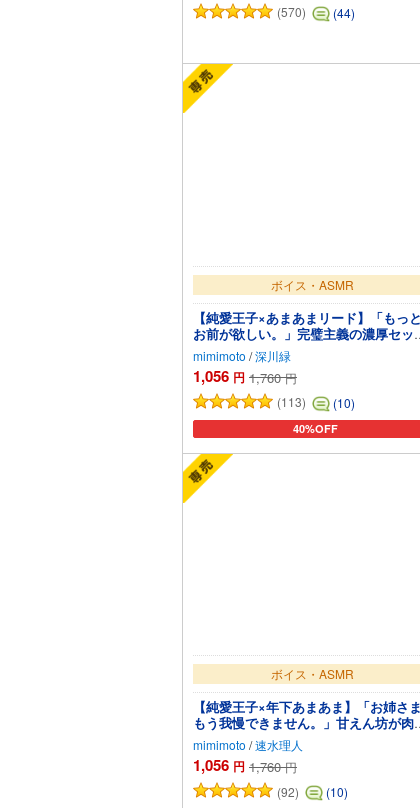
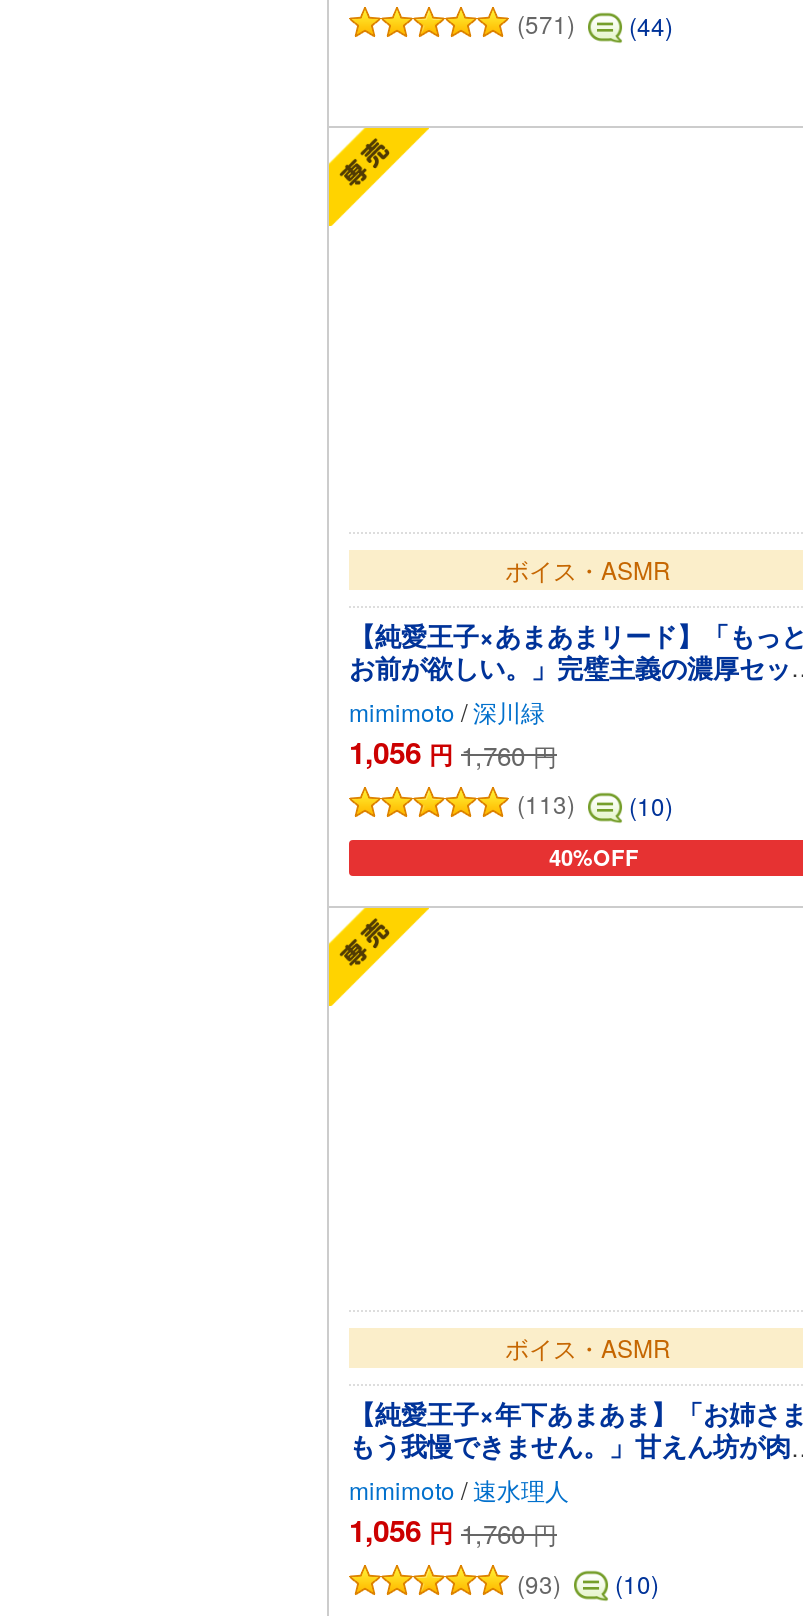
- (570) (44)
+ (571) (44)

- (92) (10)
+ (93) (10)
